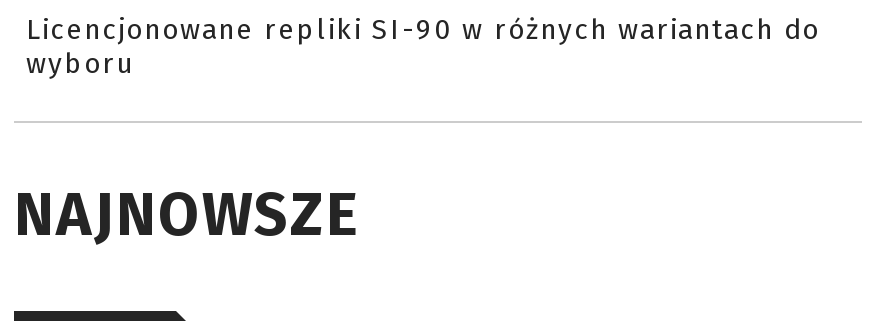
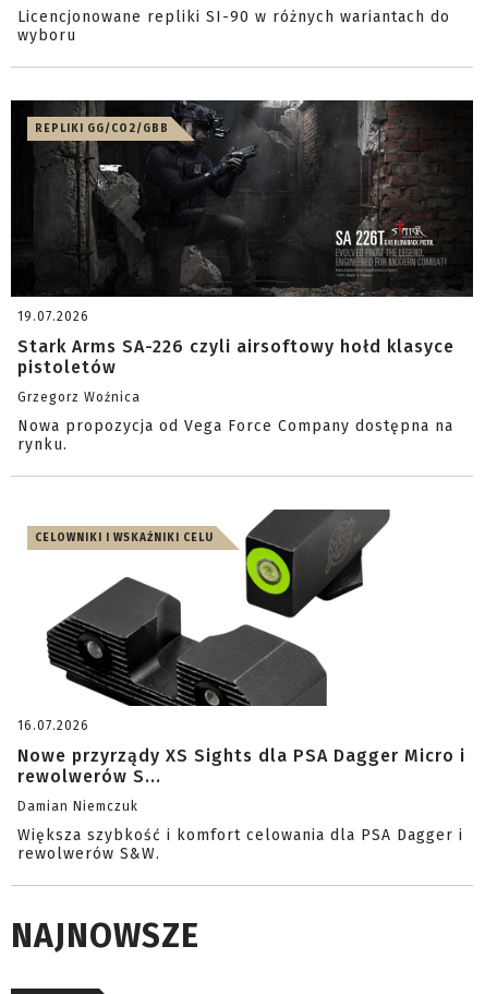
+ [image]
+ REPLIKI GG/CO2/GBB

+ 19.07.2026
+ Stark Arms SA-226 czyli airsoftowy hołd klasyce
+ pistoletów
+ Grzegorz Woźnica
+ Nowa propozycja od Vega Force Company dostępna na
+ rynku.

+ 16.07.2026
+ Nowe przyrządy XS Sights dla PSA Dagger Micro i
+ rewolwerów S...
+ Damian Niemczuk
+ Większa szybkość i komfort celowania dla PSA Dagger i
+ rewolwerów S&W.

+ [image]
+ CELOWNIKI I WSKAŹNIKI CELU
